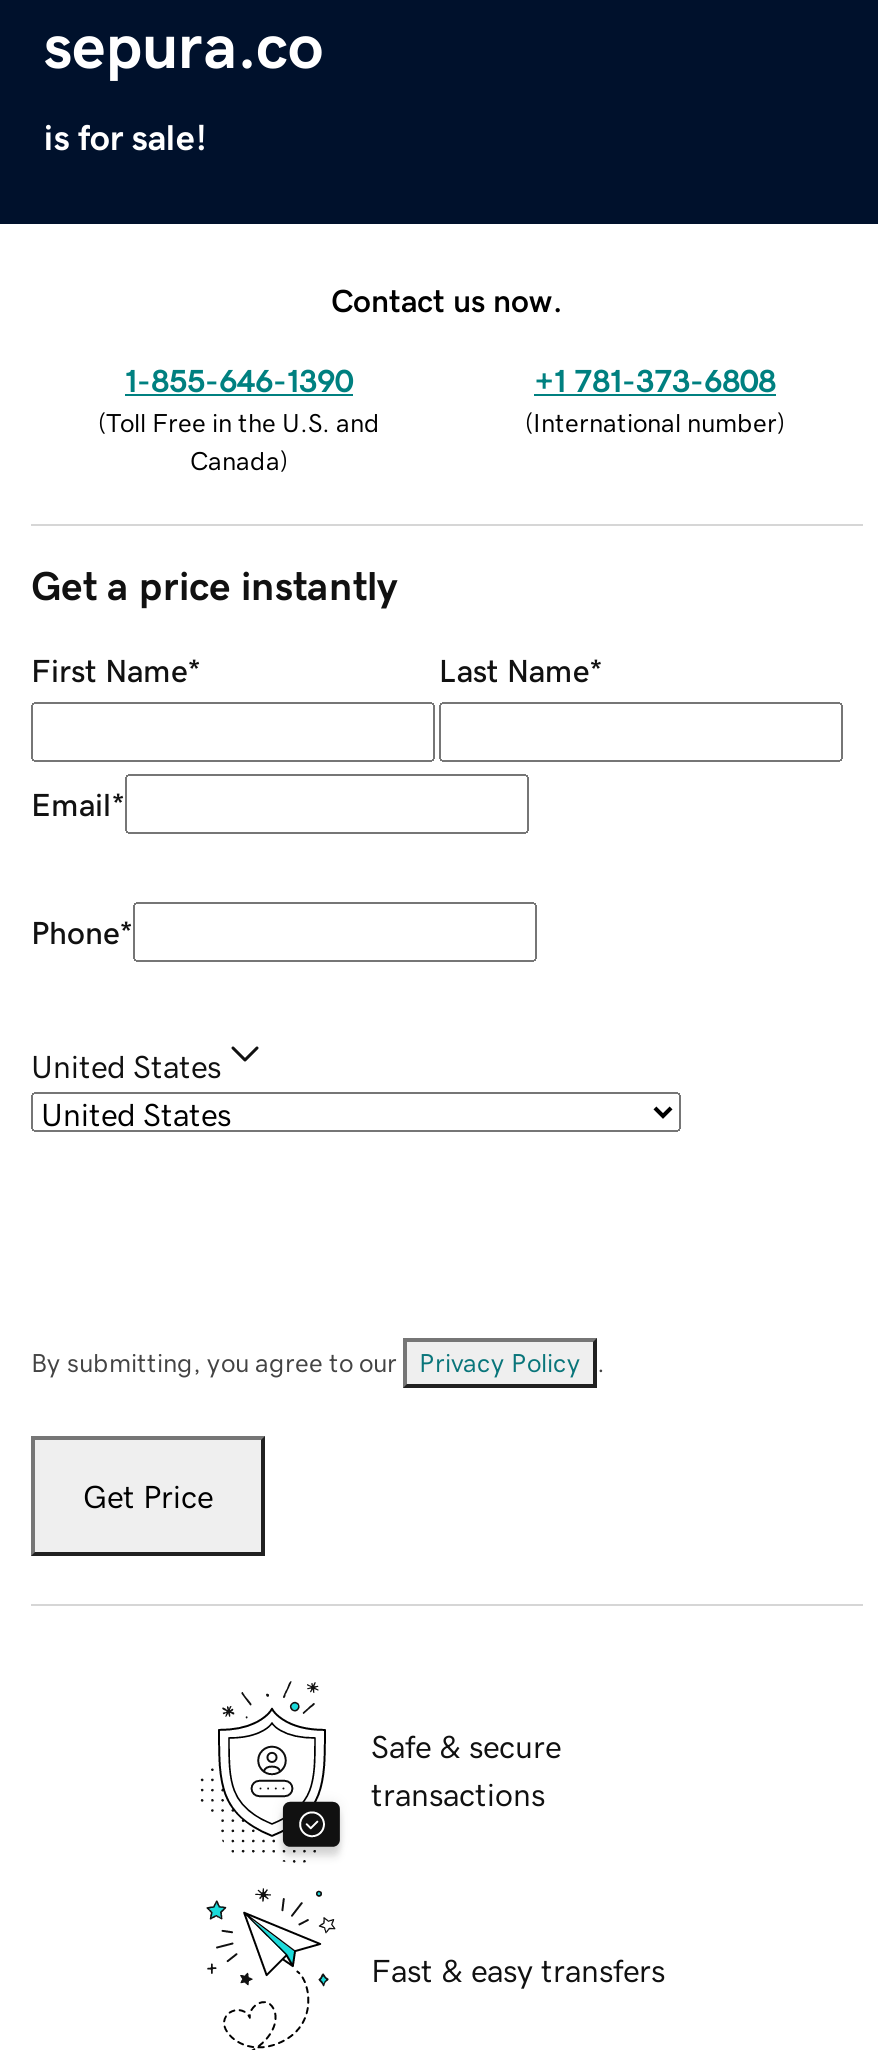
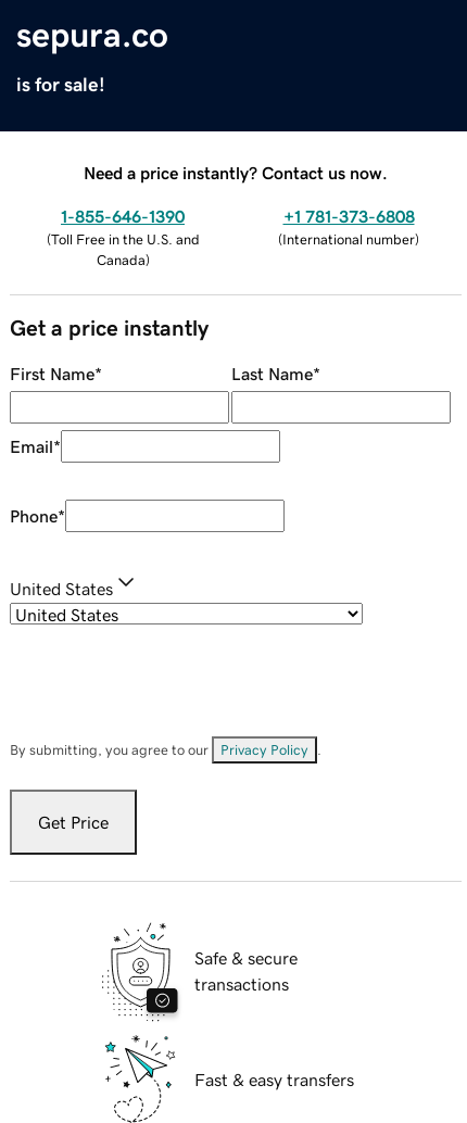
- Contact us now.
+ Need a price instantly? Contact us now.
